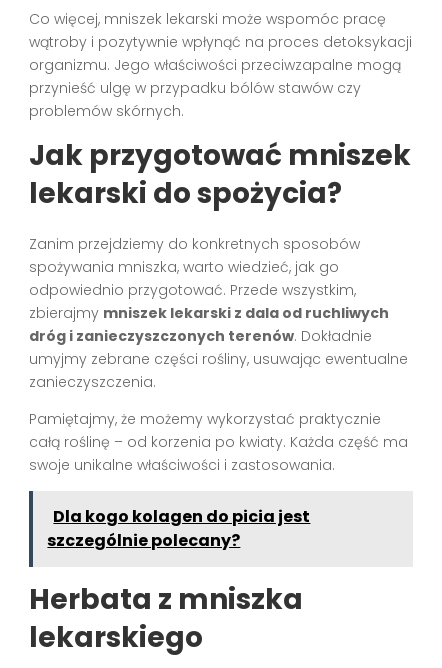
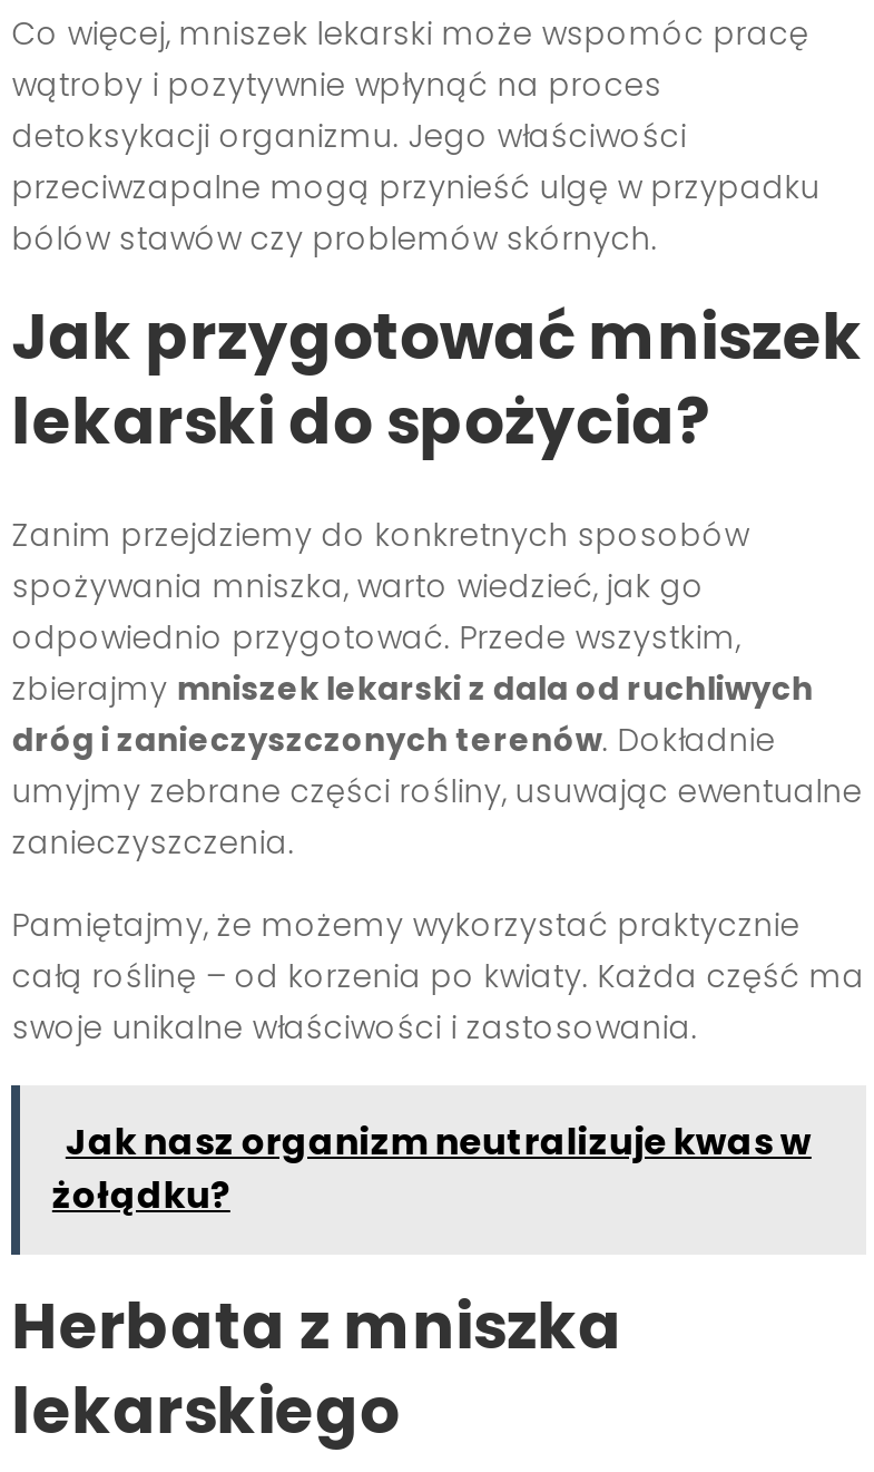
- Dla kogo kolagen do picia jest
- szczególnie polecany?
+ Jak nasz organizm neutralizuje kwas w
+ żołądku?
